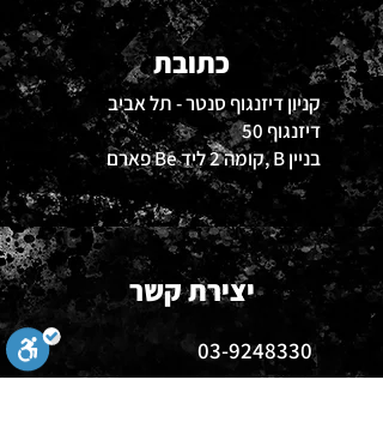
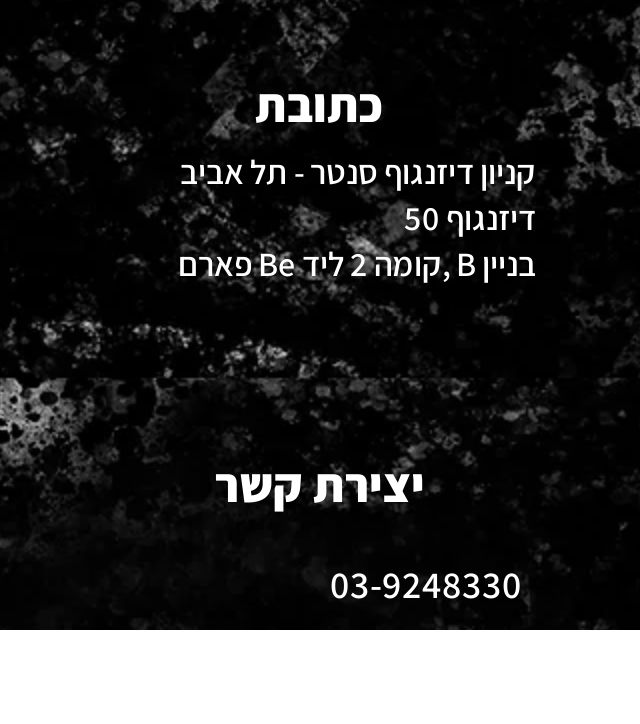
- [image]
